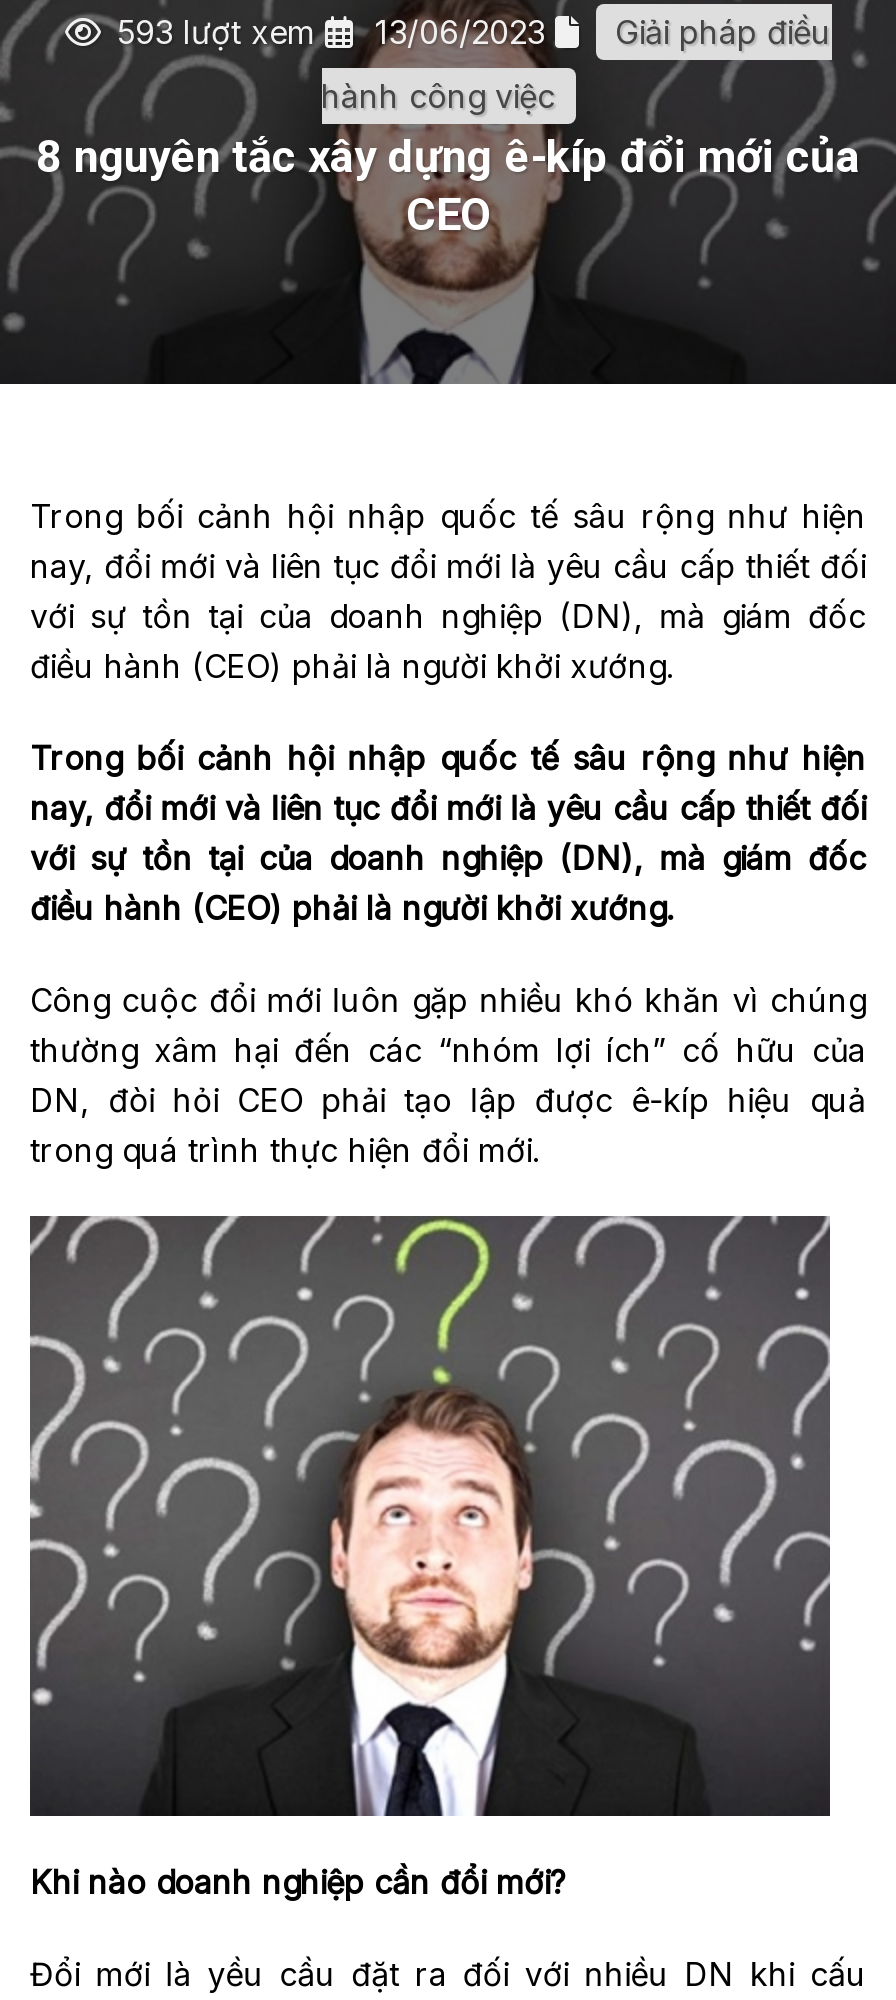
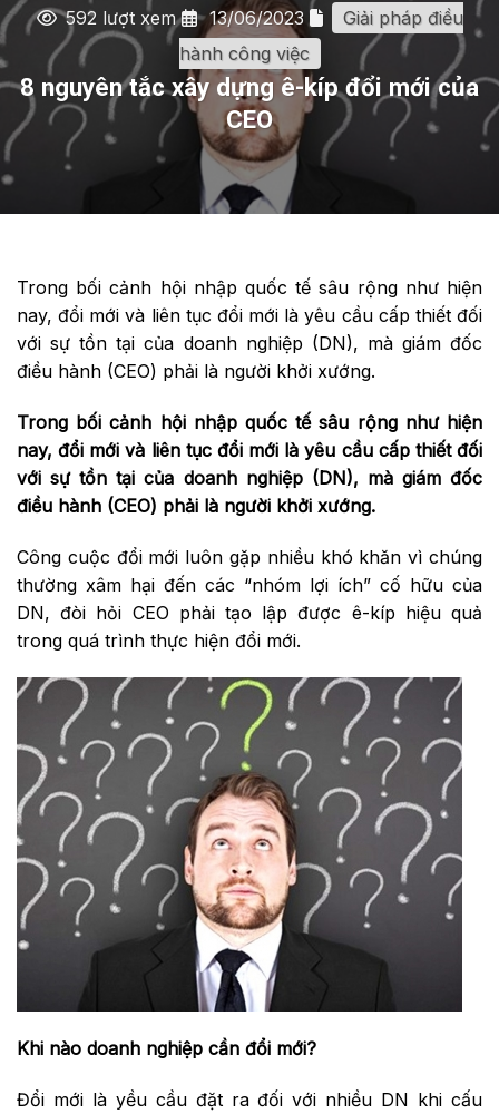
- 593 lượt xem 13/06/2023 Giải pháp điều
+ 592 lượt xem 13/06/2023 Giải pháp điều
